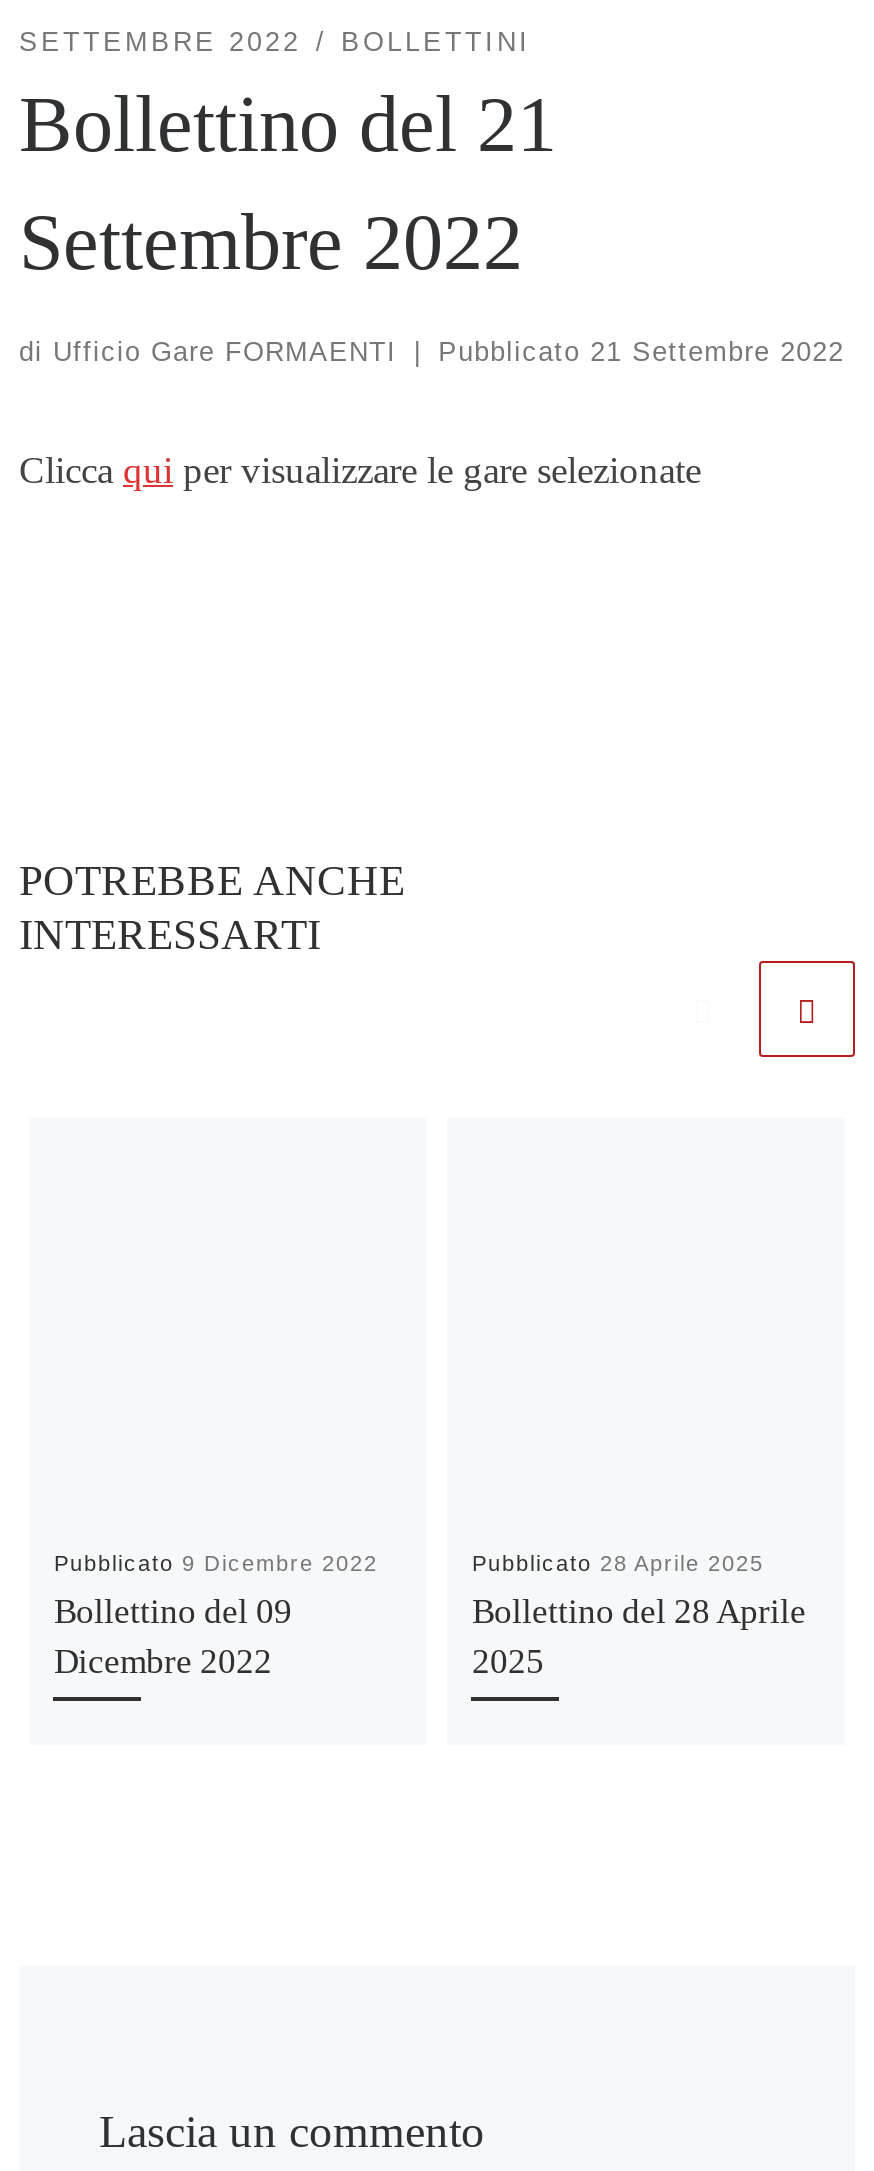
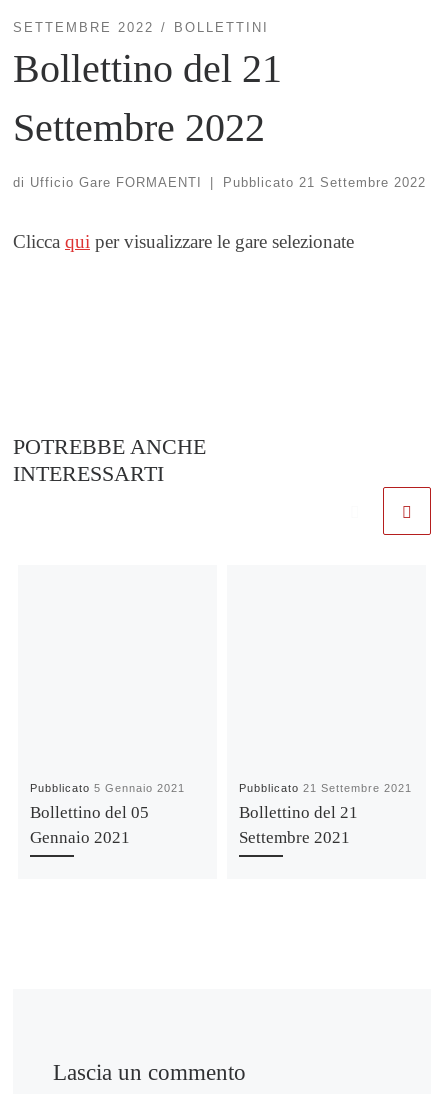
- Pubblicato 9 Dicembre 2022
+ Pubblicato 5 Gennaio 2021

- Pubblicato 28 Aprile 2025
+ Pubblicato 21 Settembre 2021

- Bollettino del 09
- Dicembre 2022
+ Bollettino del 05
+ Gennaio 2021

- Bollettino del 28 Aprile
- 2025
+ Bollettino del 21
+ Settembre 2021
